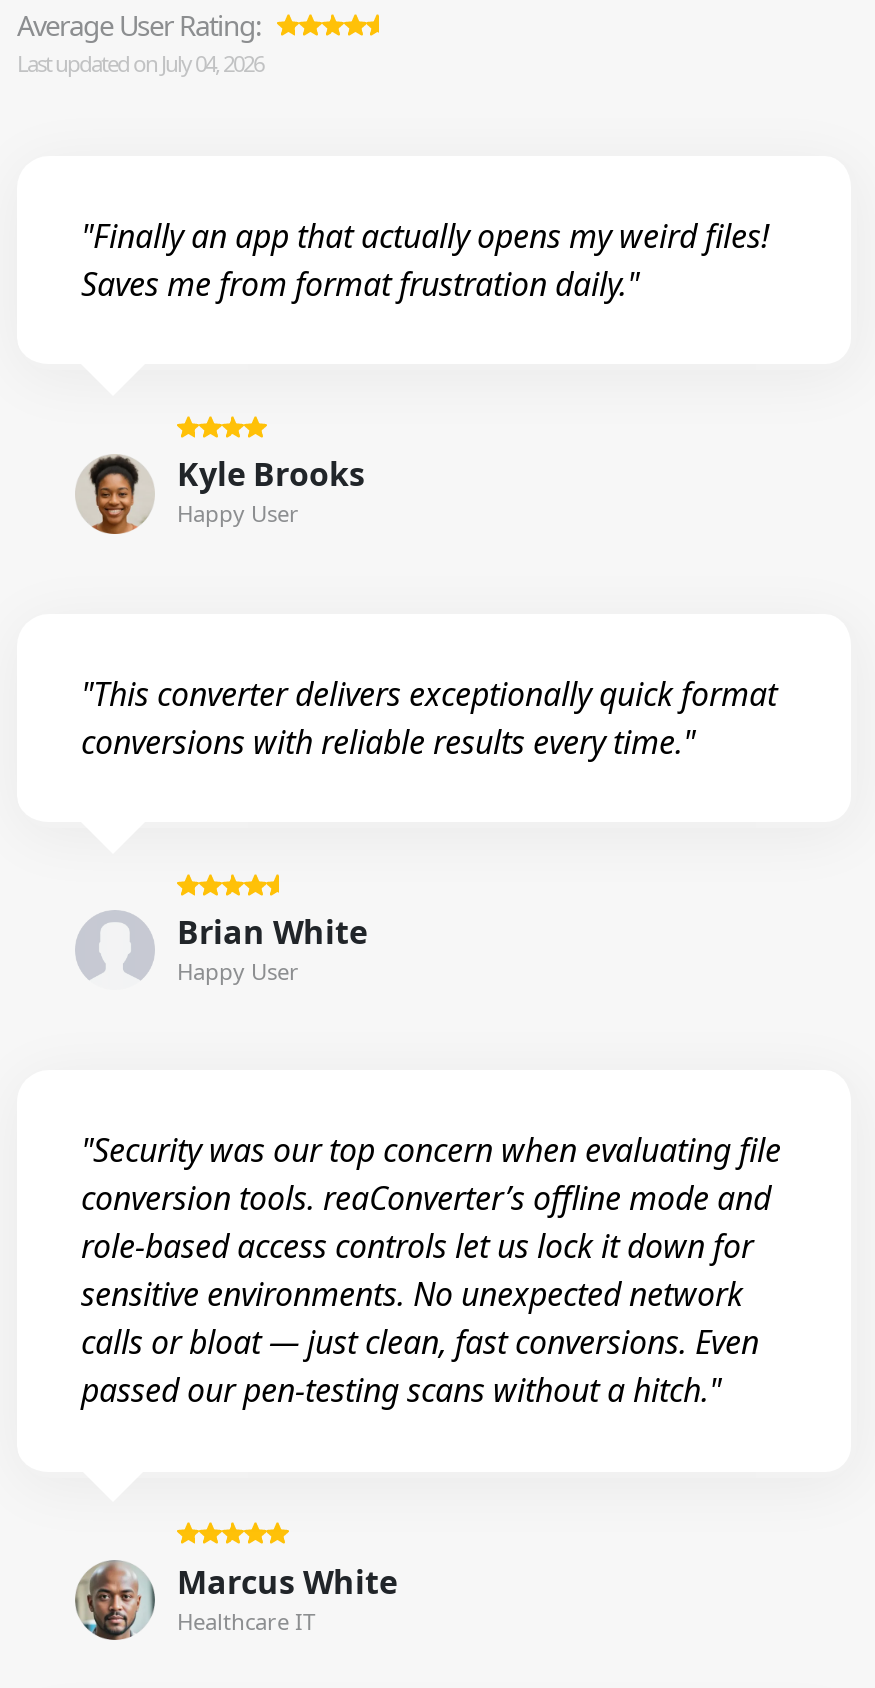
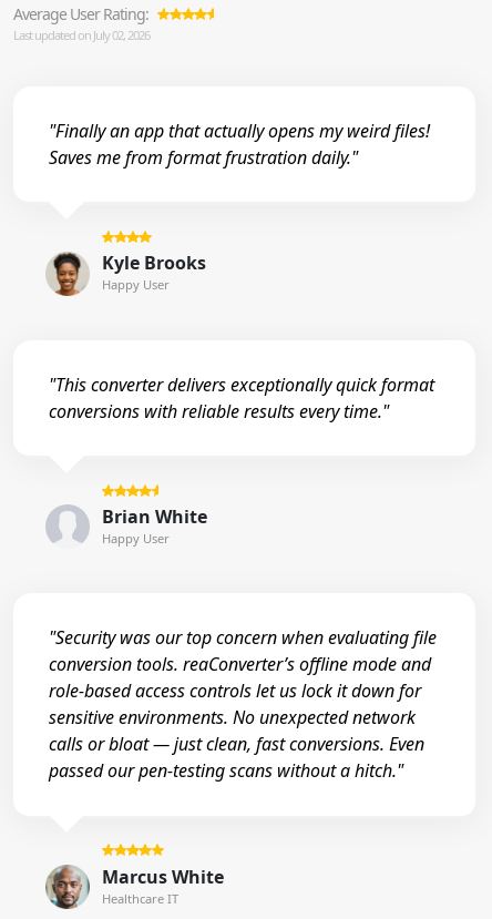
- Last updated on July 04, 2026
+ Last updated on July 02, 2026
